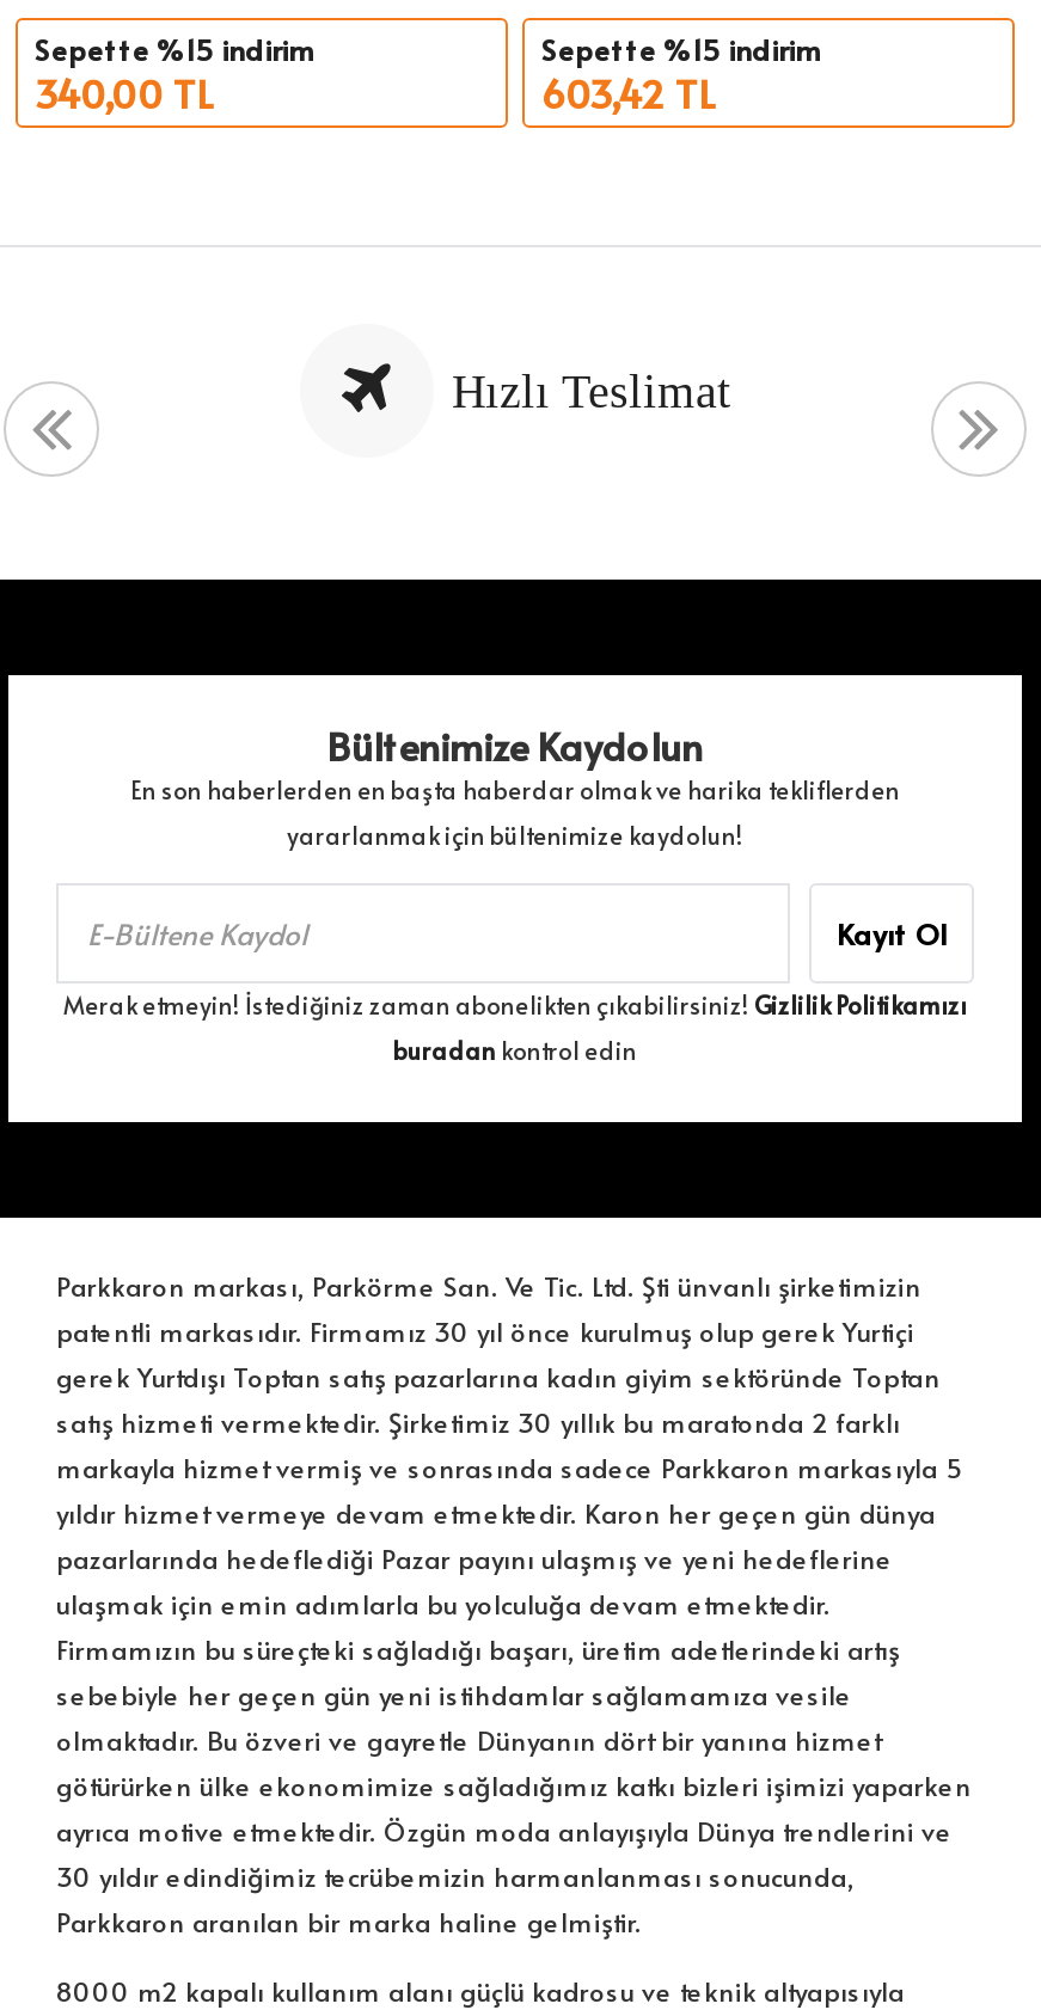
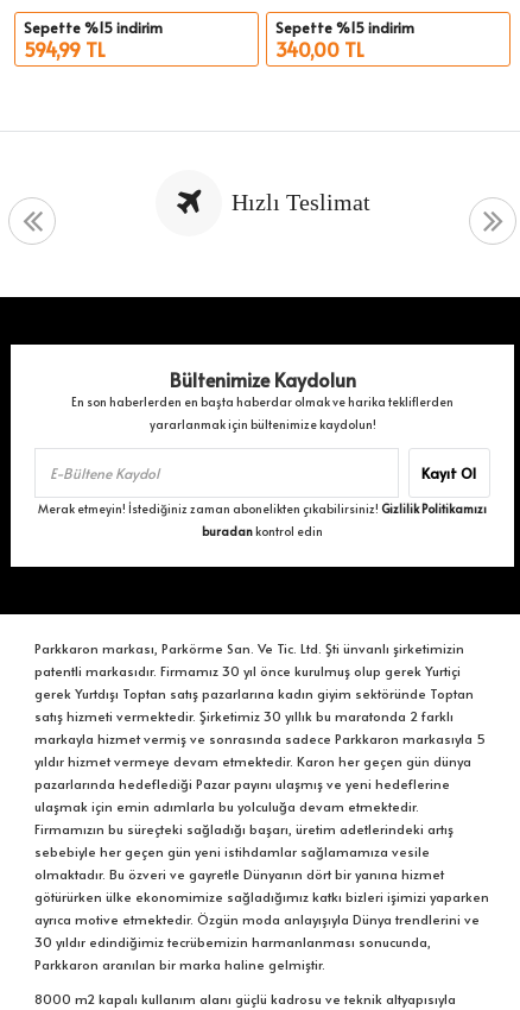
- 340,00 TL
+ 594,99 TL

- 603,42 TL
+ 340,00 TL
